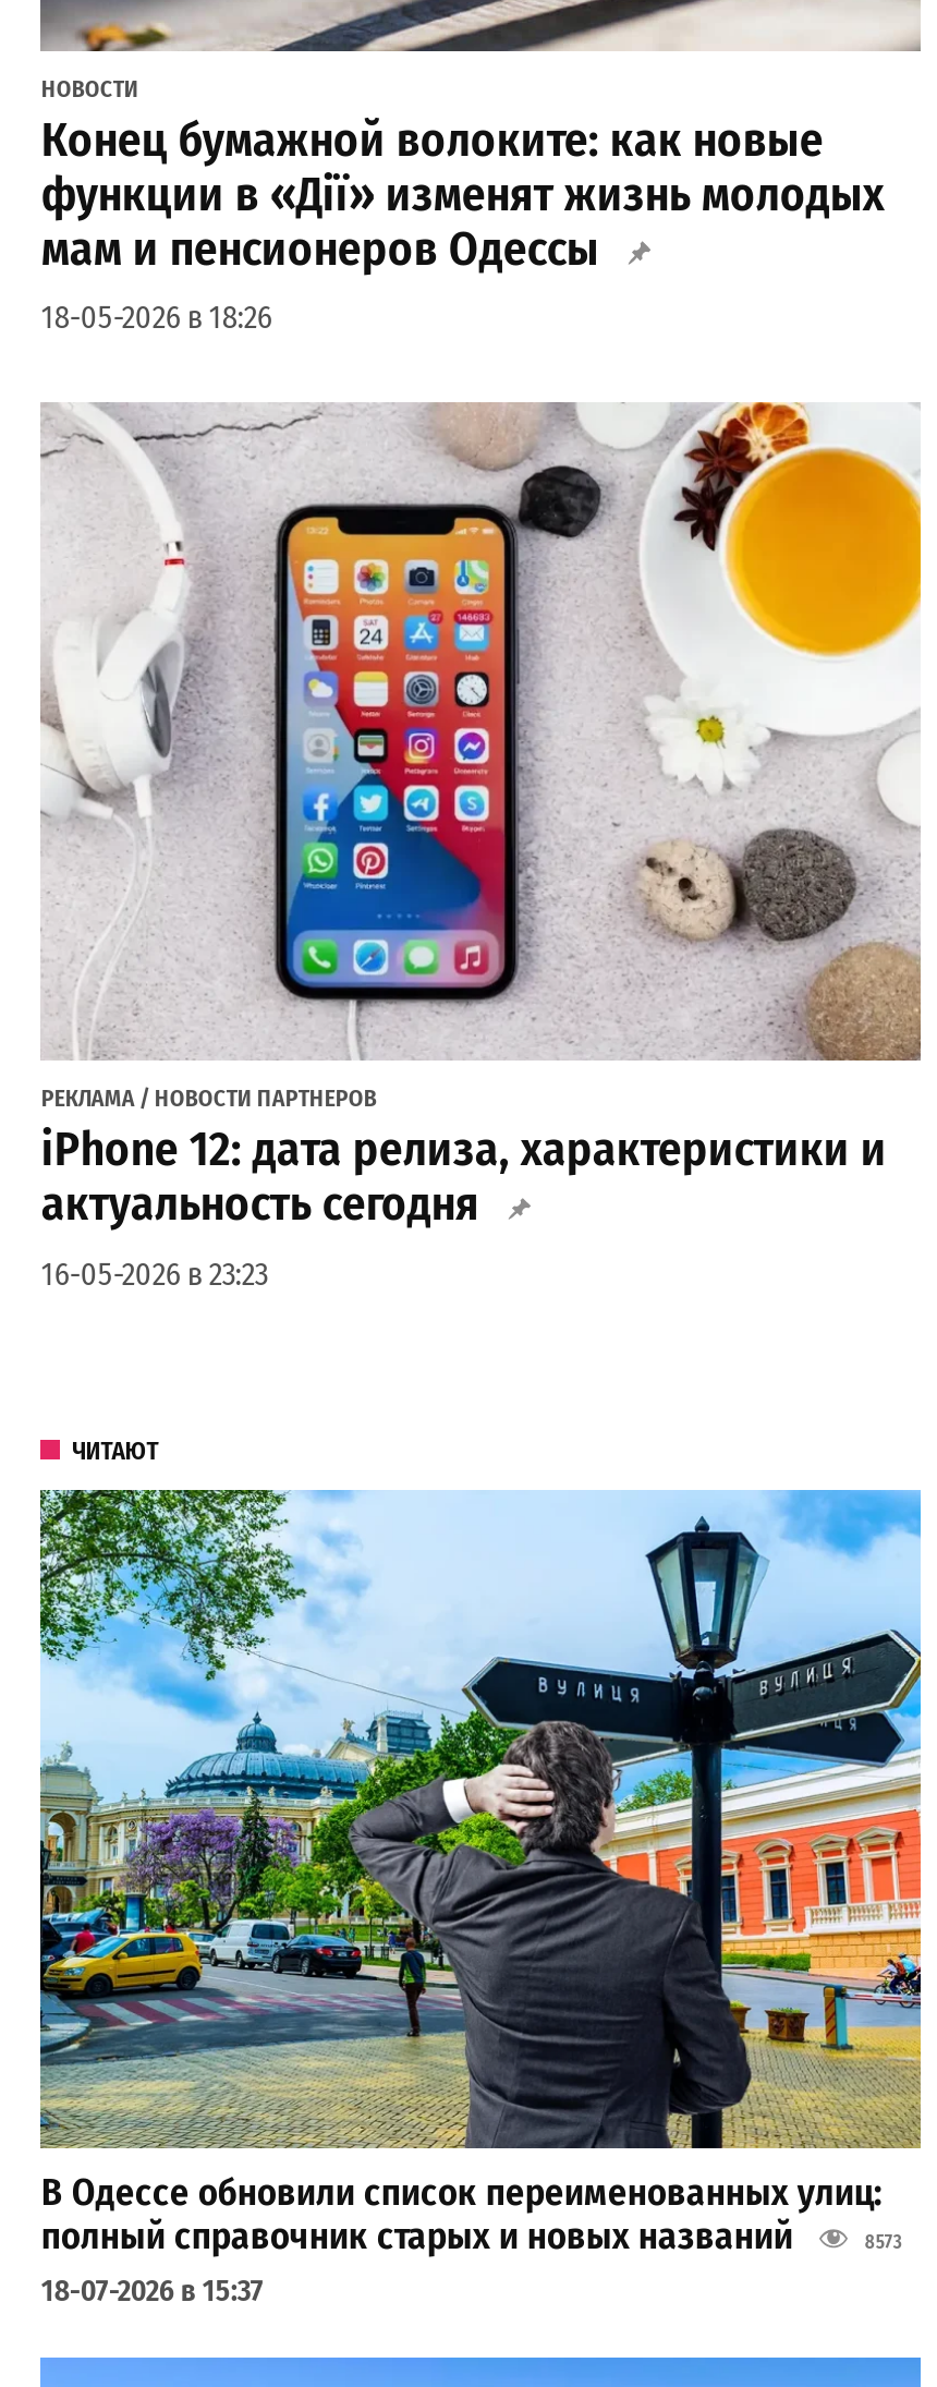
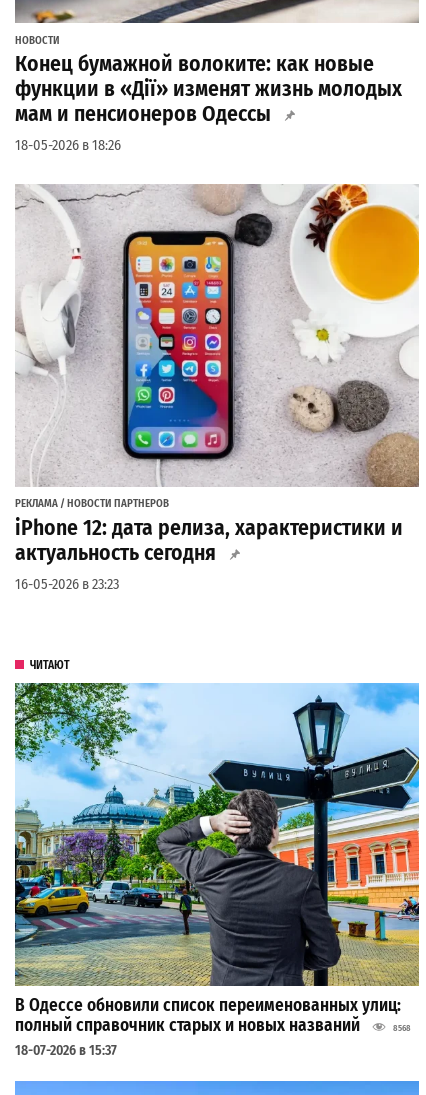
- 8573
+ 8568
